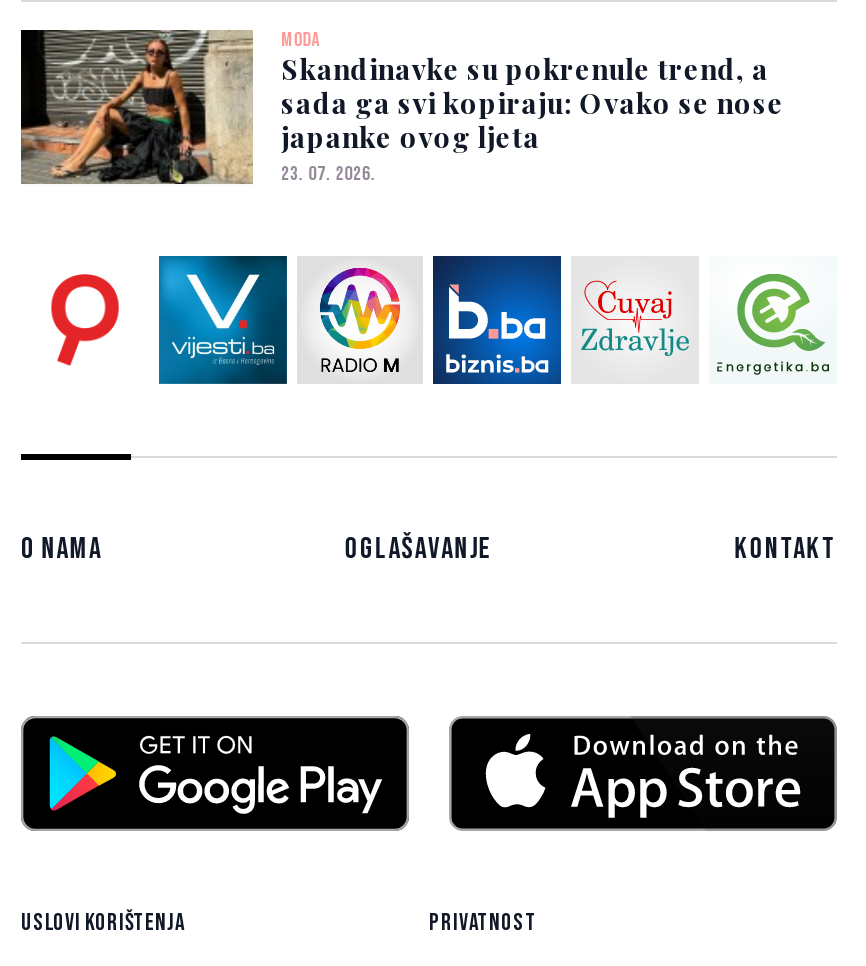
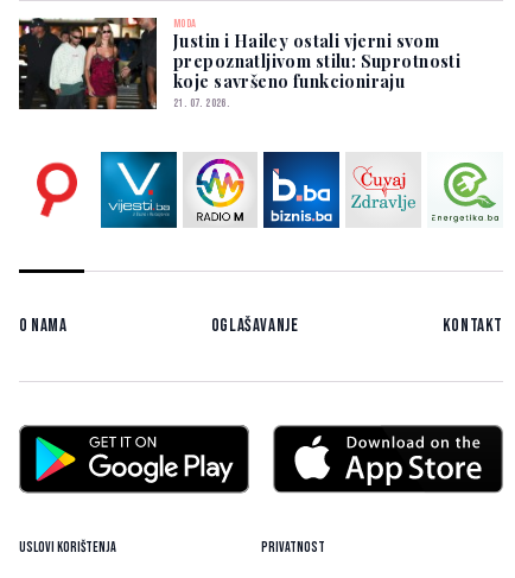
- [image]
- Skandinavke su pokrenule trend, a
- sada ga svi kopiraju: Ovako se nose
- japanke ovog ljeta
- 23. 07. 2026.
+ [image]
+ Justin i Hailey ostali vjerni svom
+ prepoznatljivom stilu: Suprotnosti
+ koje savršeno funkcioniraju
+ 21. 07. 2026.
